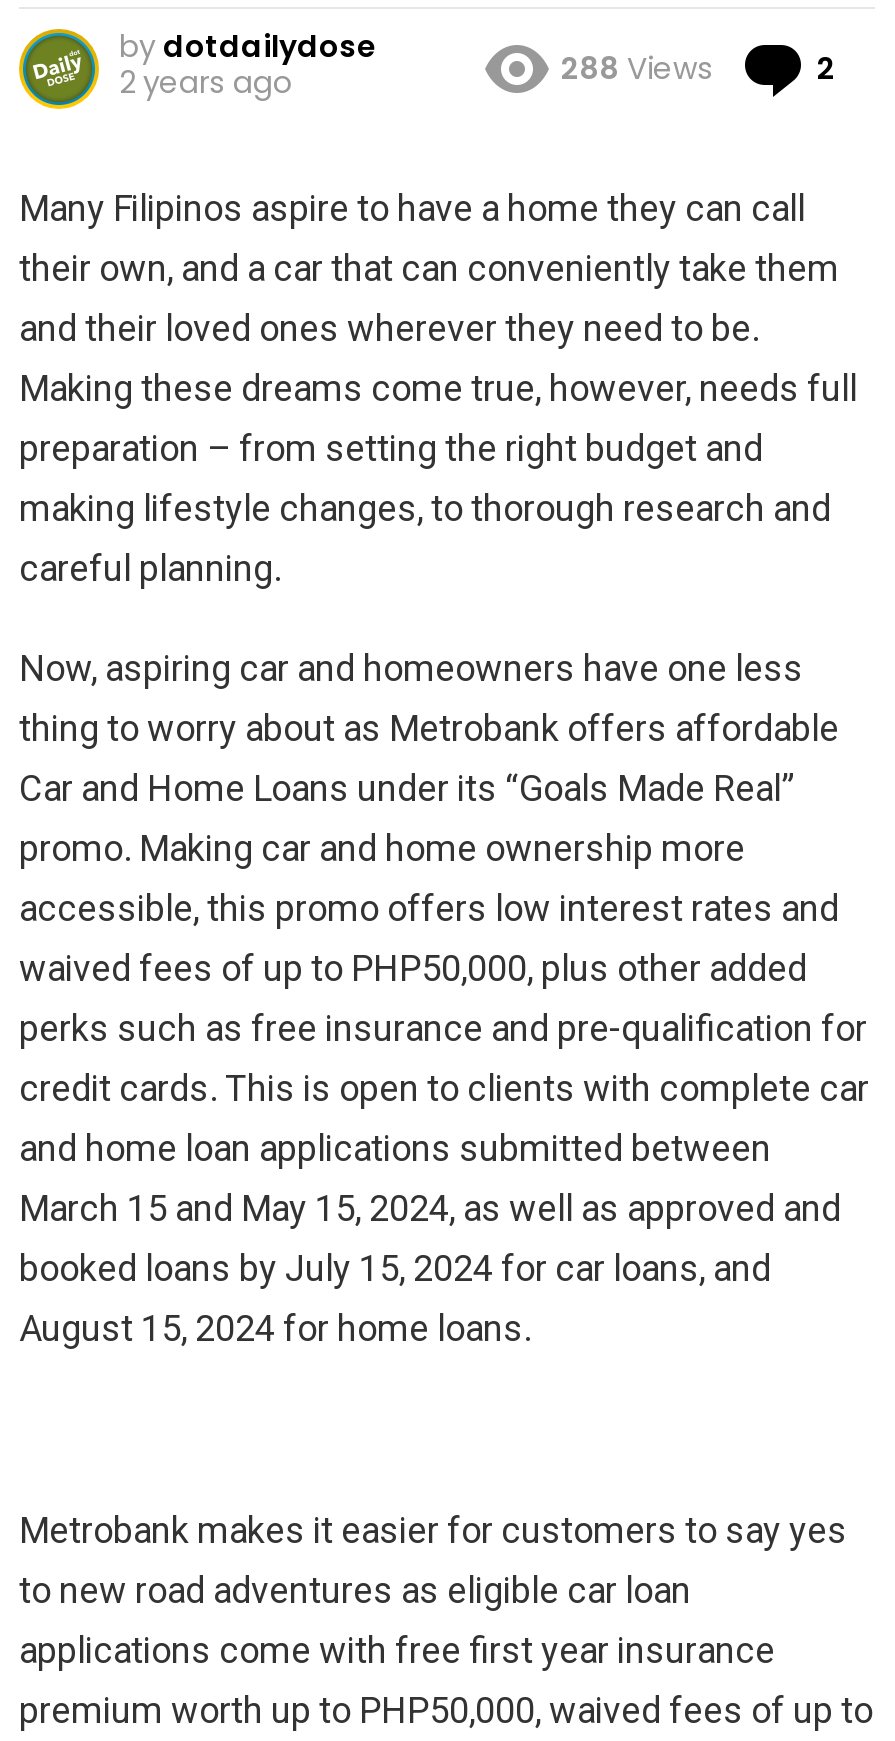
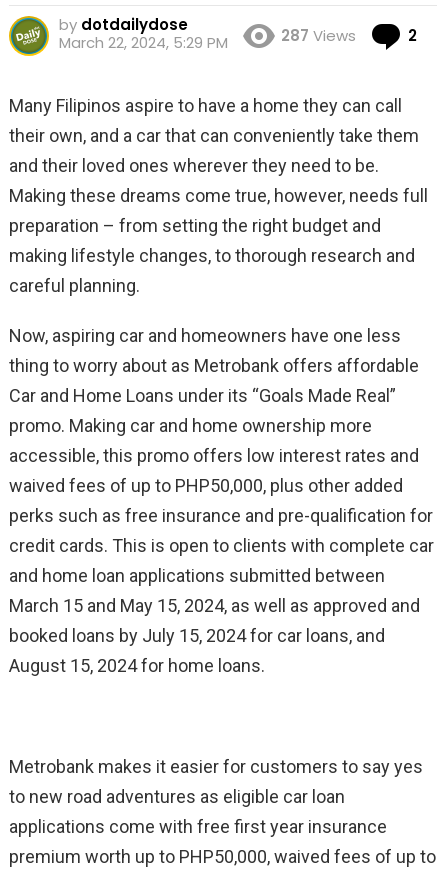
- 2 years ago
- 288 Views
+ March 22, 2024, 5:29 PM
+ 287 Views
